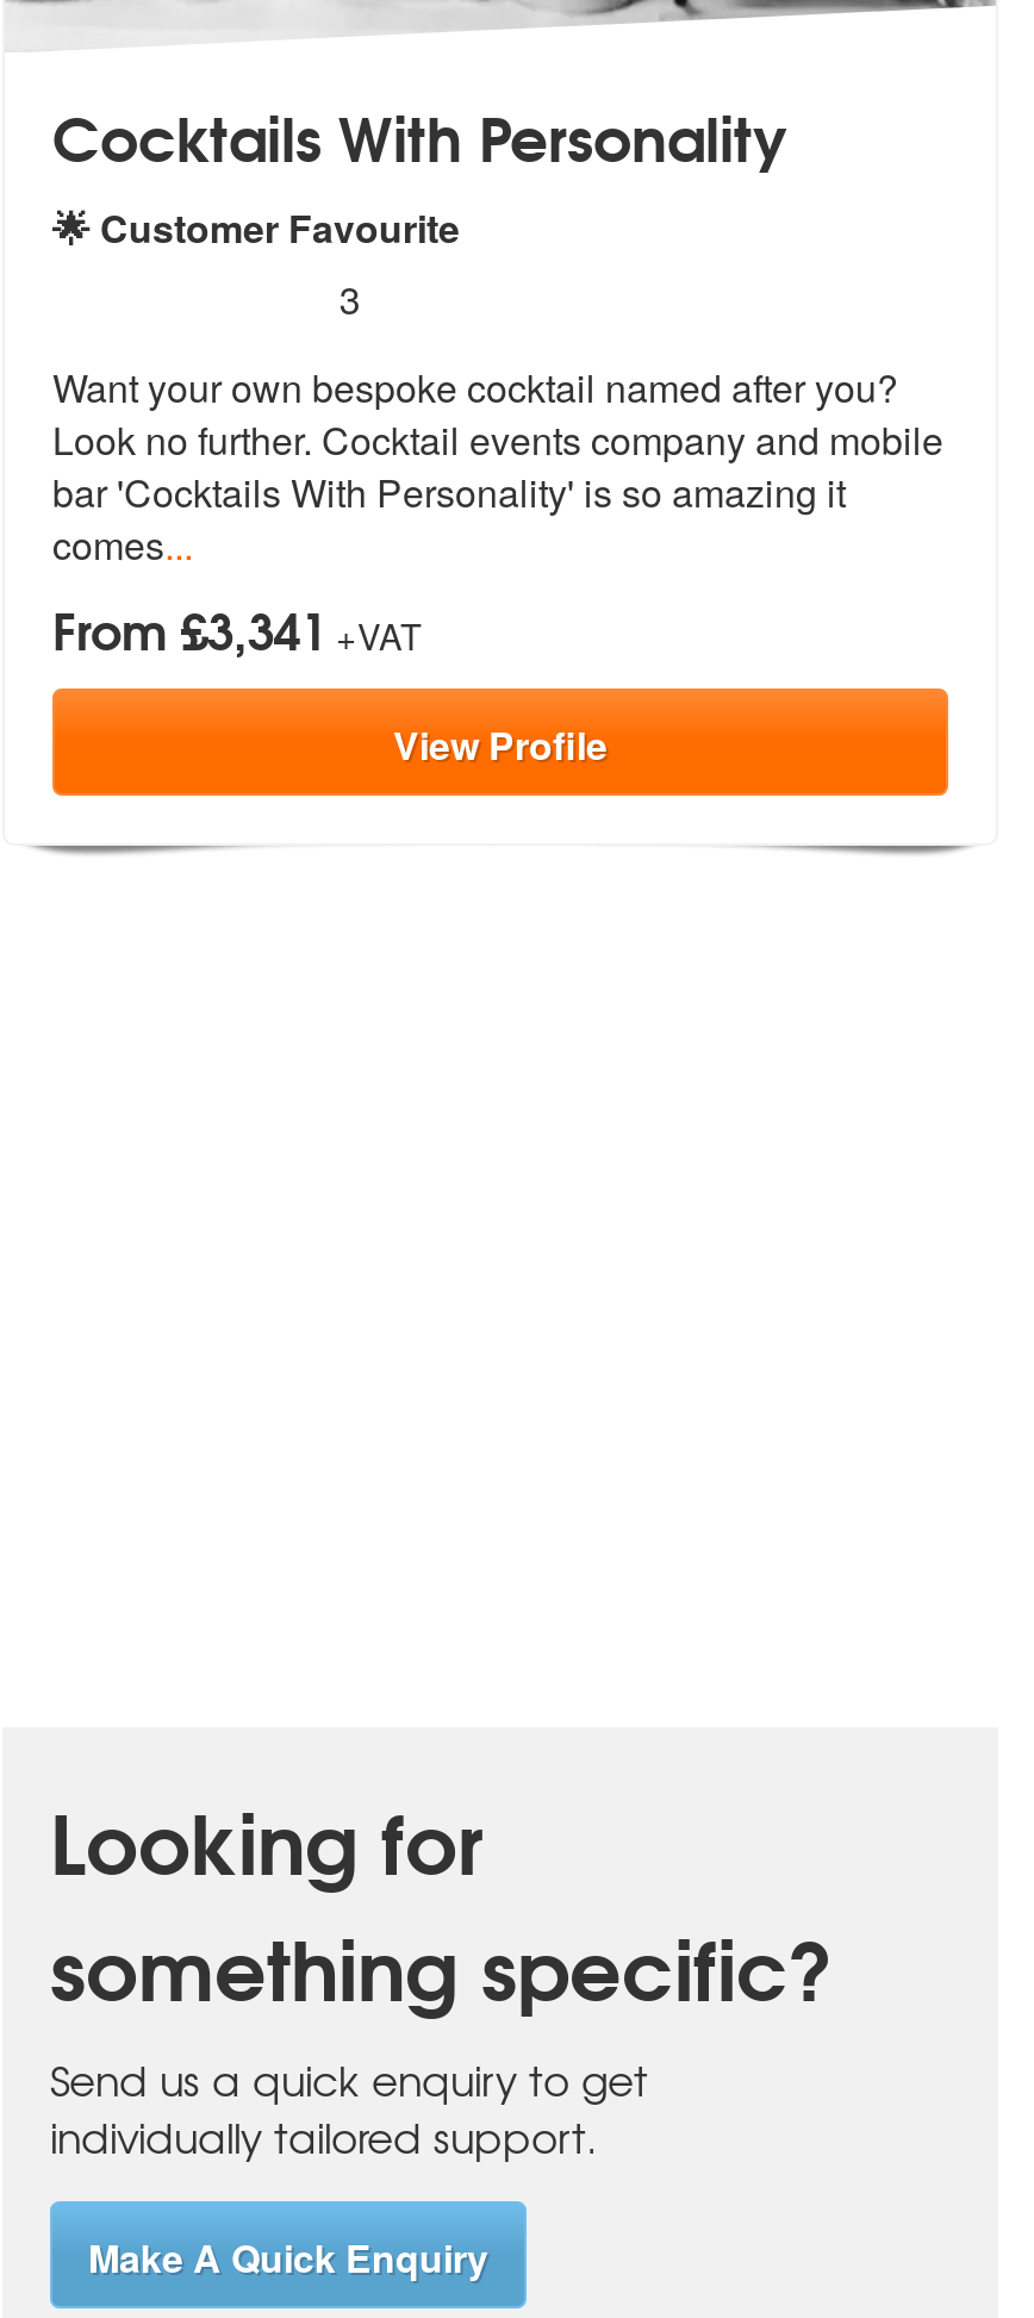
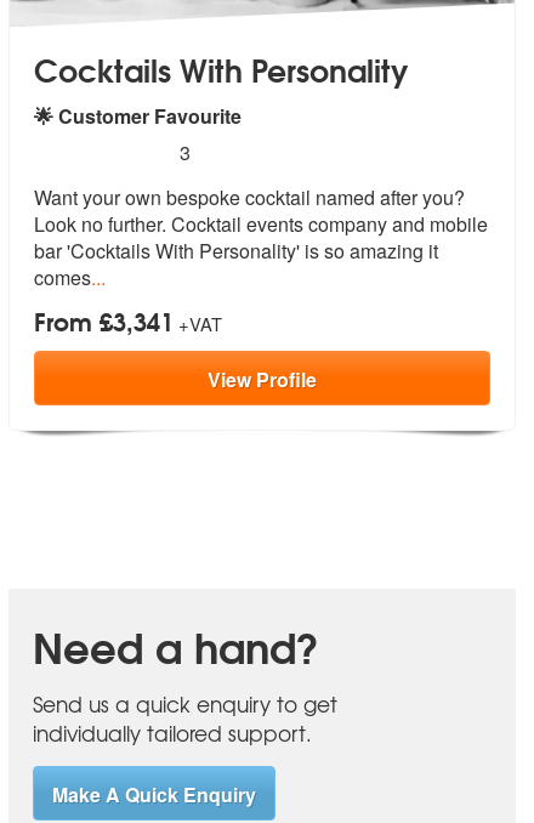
- Looking for
- something specific?
+ Need a hand?
